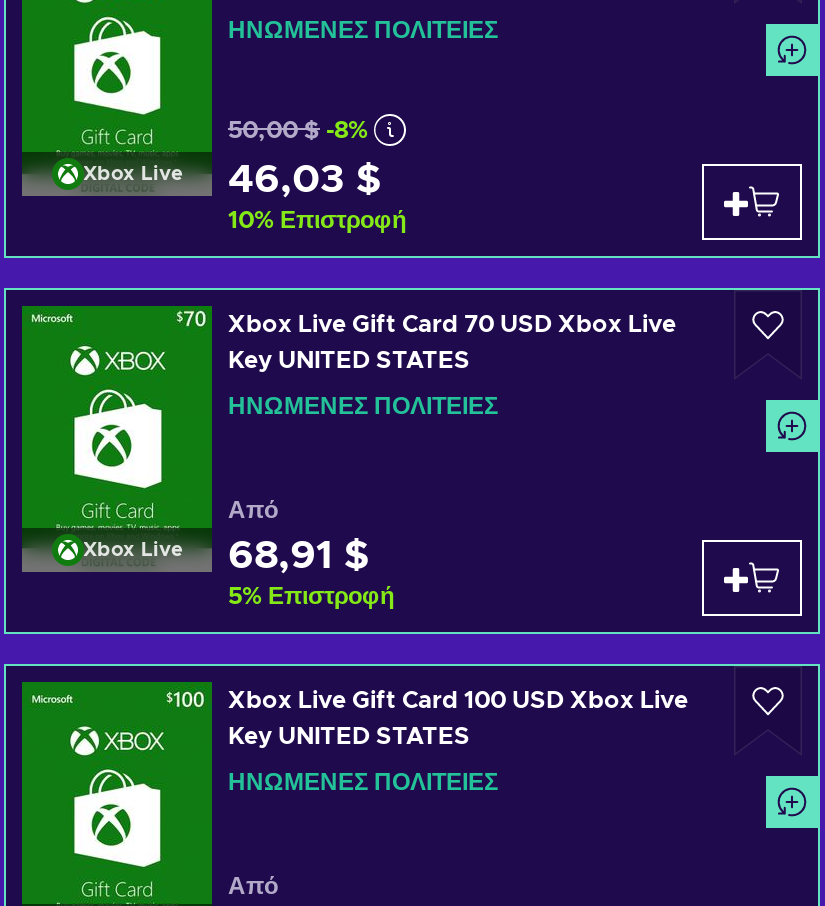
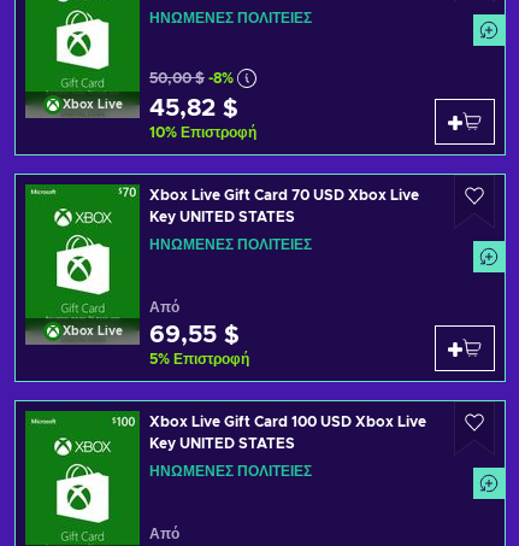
- 46,03 $
+ 45,82 $

- 68,91 $
+ 69,55 $
